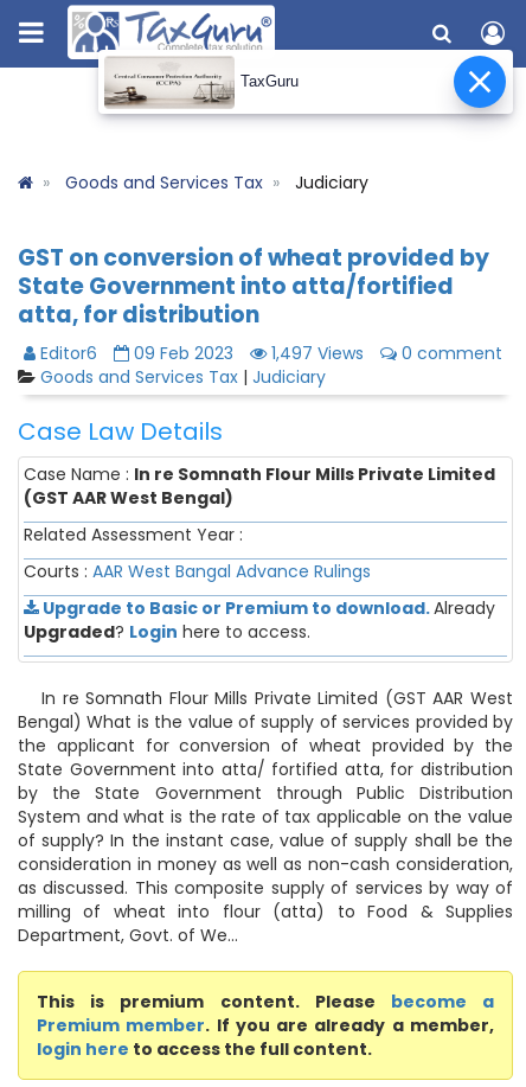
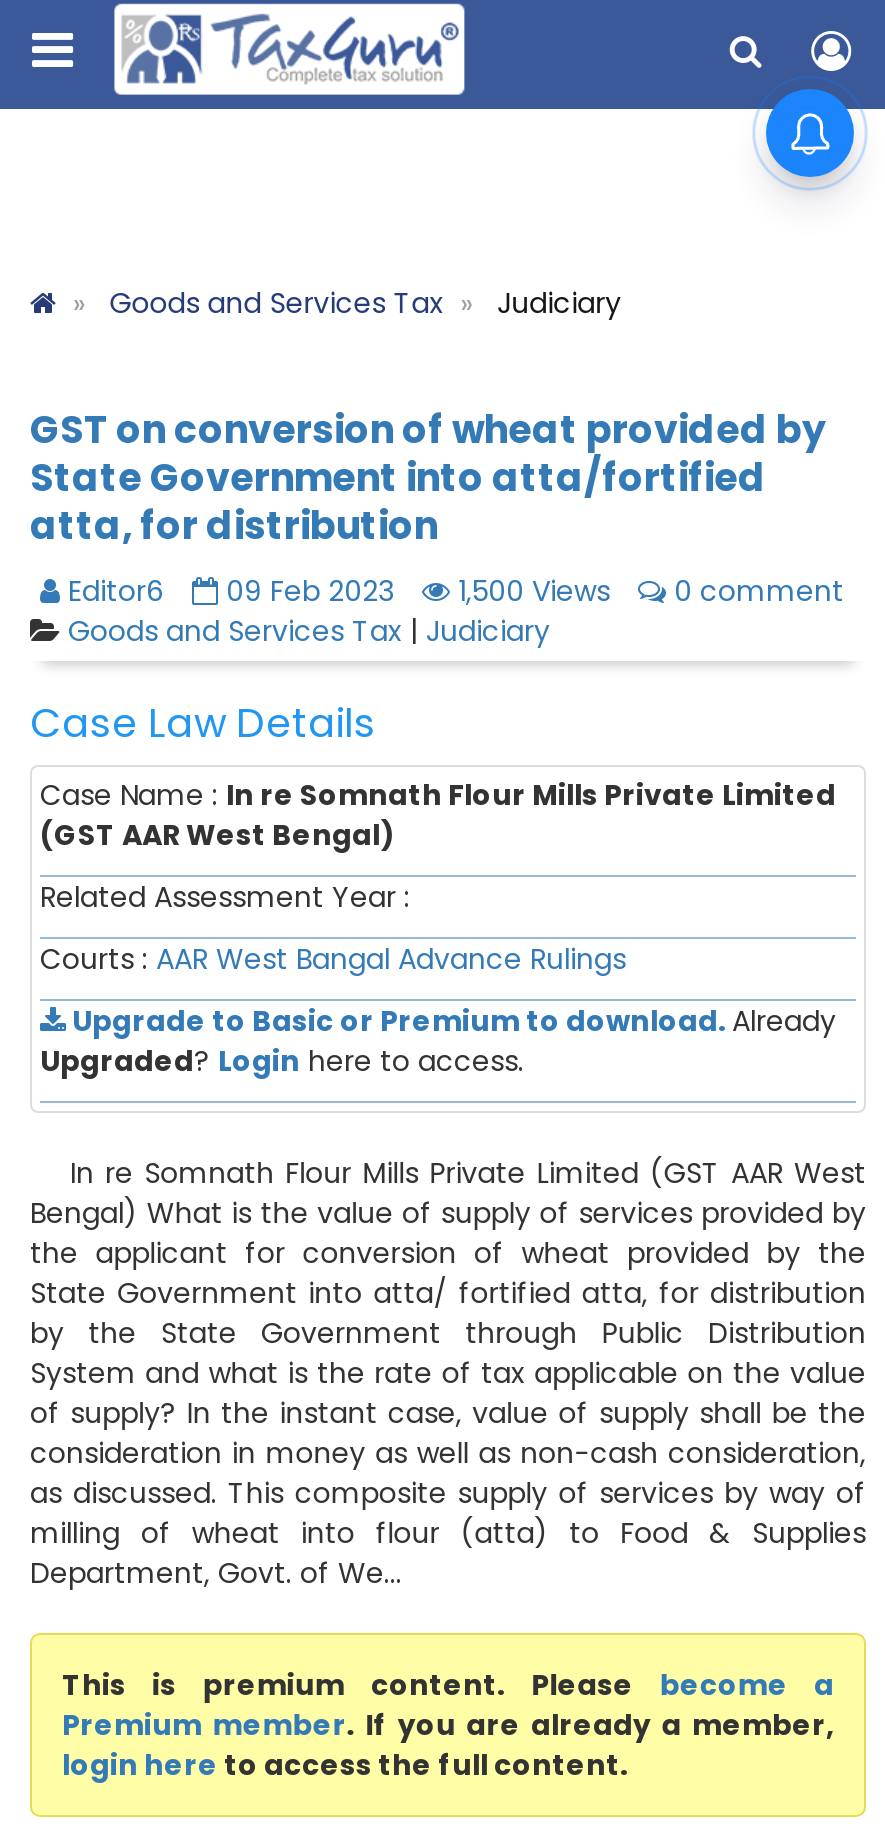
- [image]
+ [image]

- TaxGuru

- Editor6 09 Feb 2023 1,497 Views 0 comment
+ Editor6 09 Feb 2023 1,500 Views 0 comment
